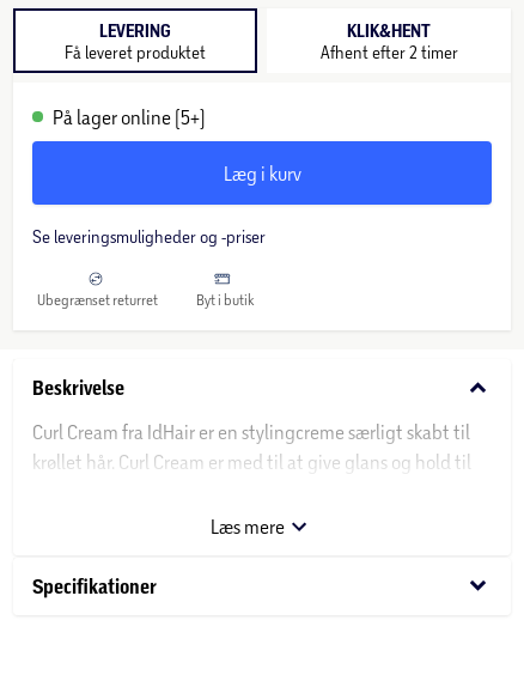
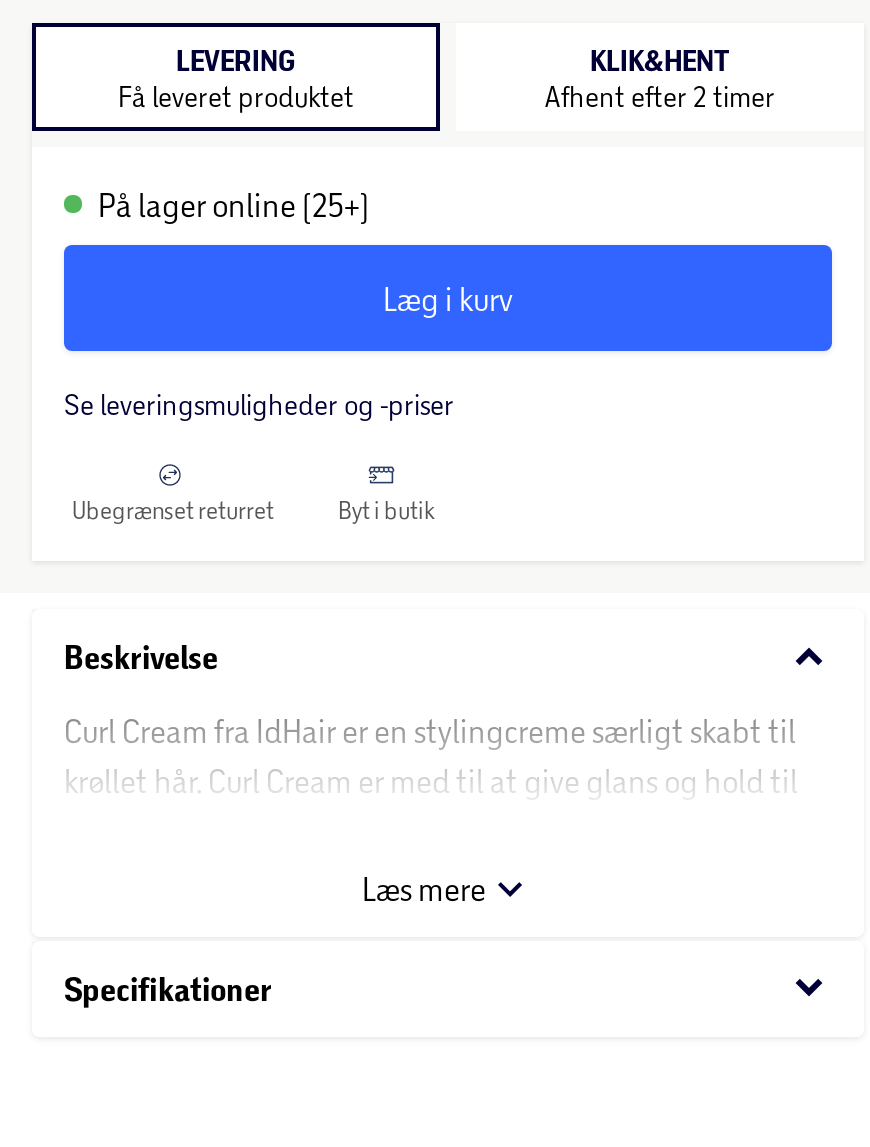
- På lager online (5+)
+ På lager online (25+)
